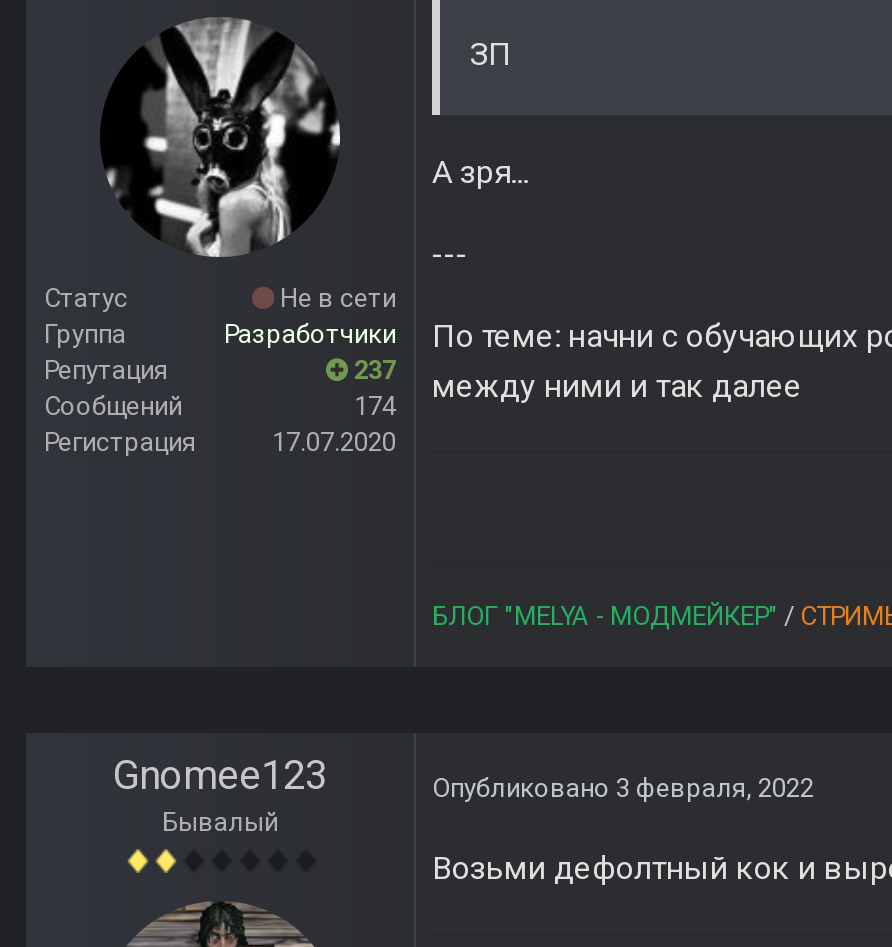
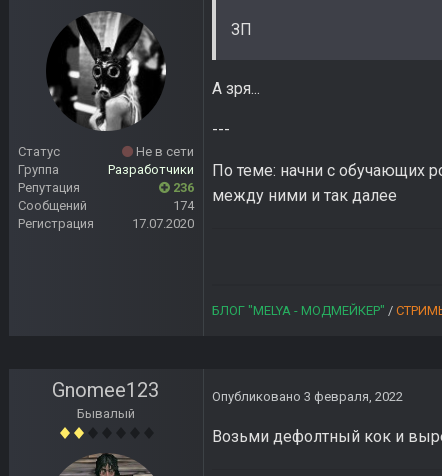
- 237 между ними и так далее
+ 236 между ними и так далее
